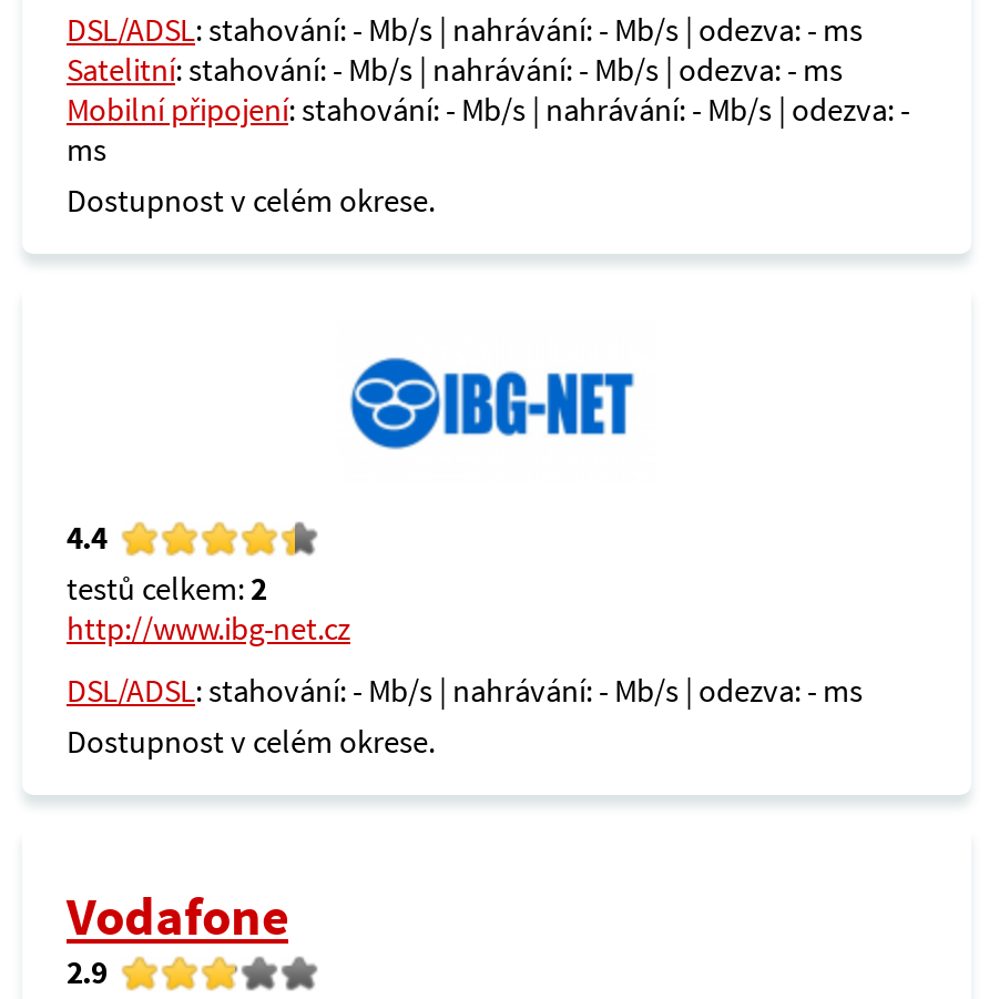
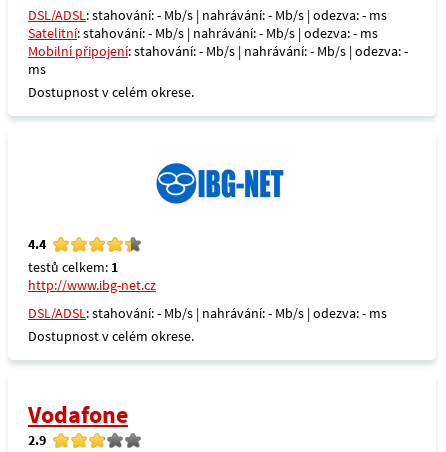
- testů celkem: 2
+ testů celkem: 1
